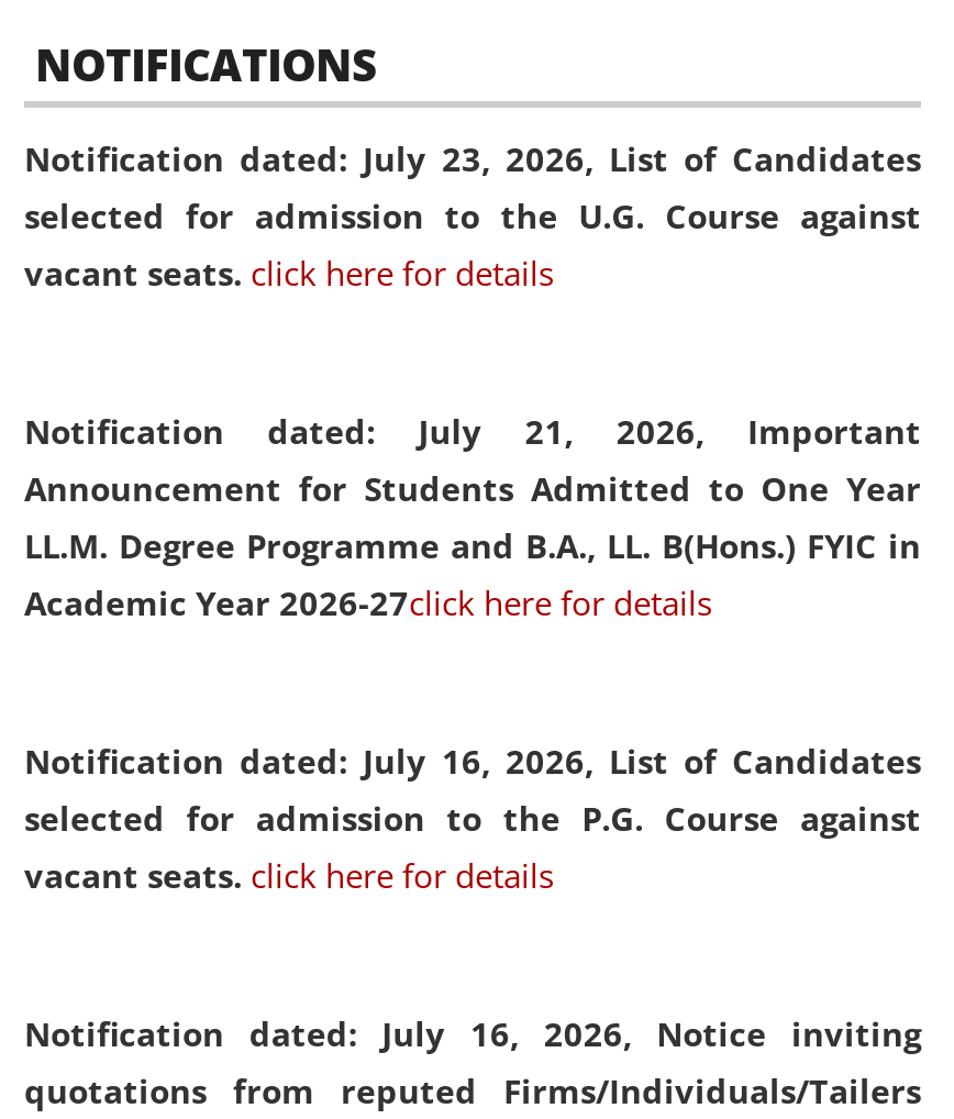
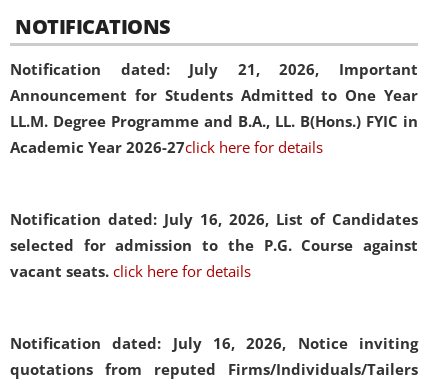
- Notification dated: July 23, 2026, List of Candidates
- selected for admission to the U.G. Course against
- vacant seats. click here for details
